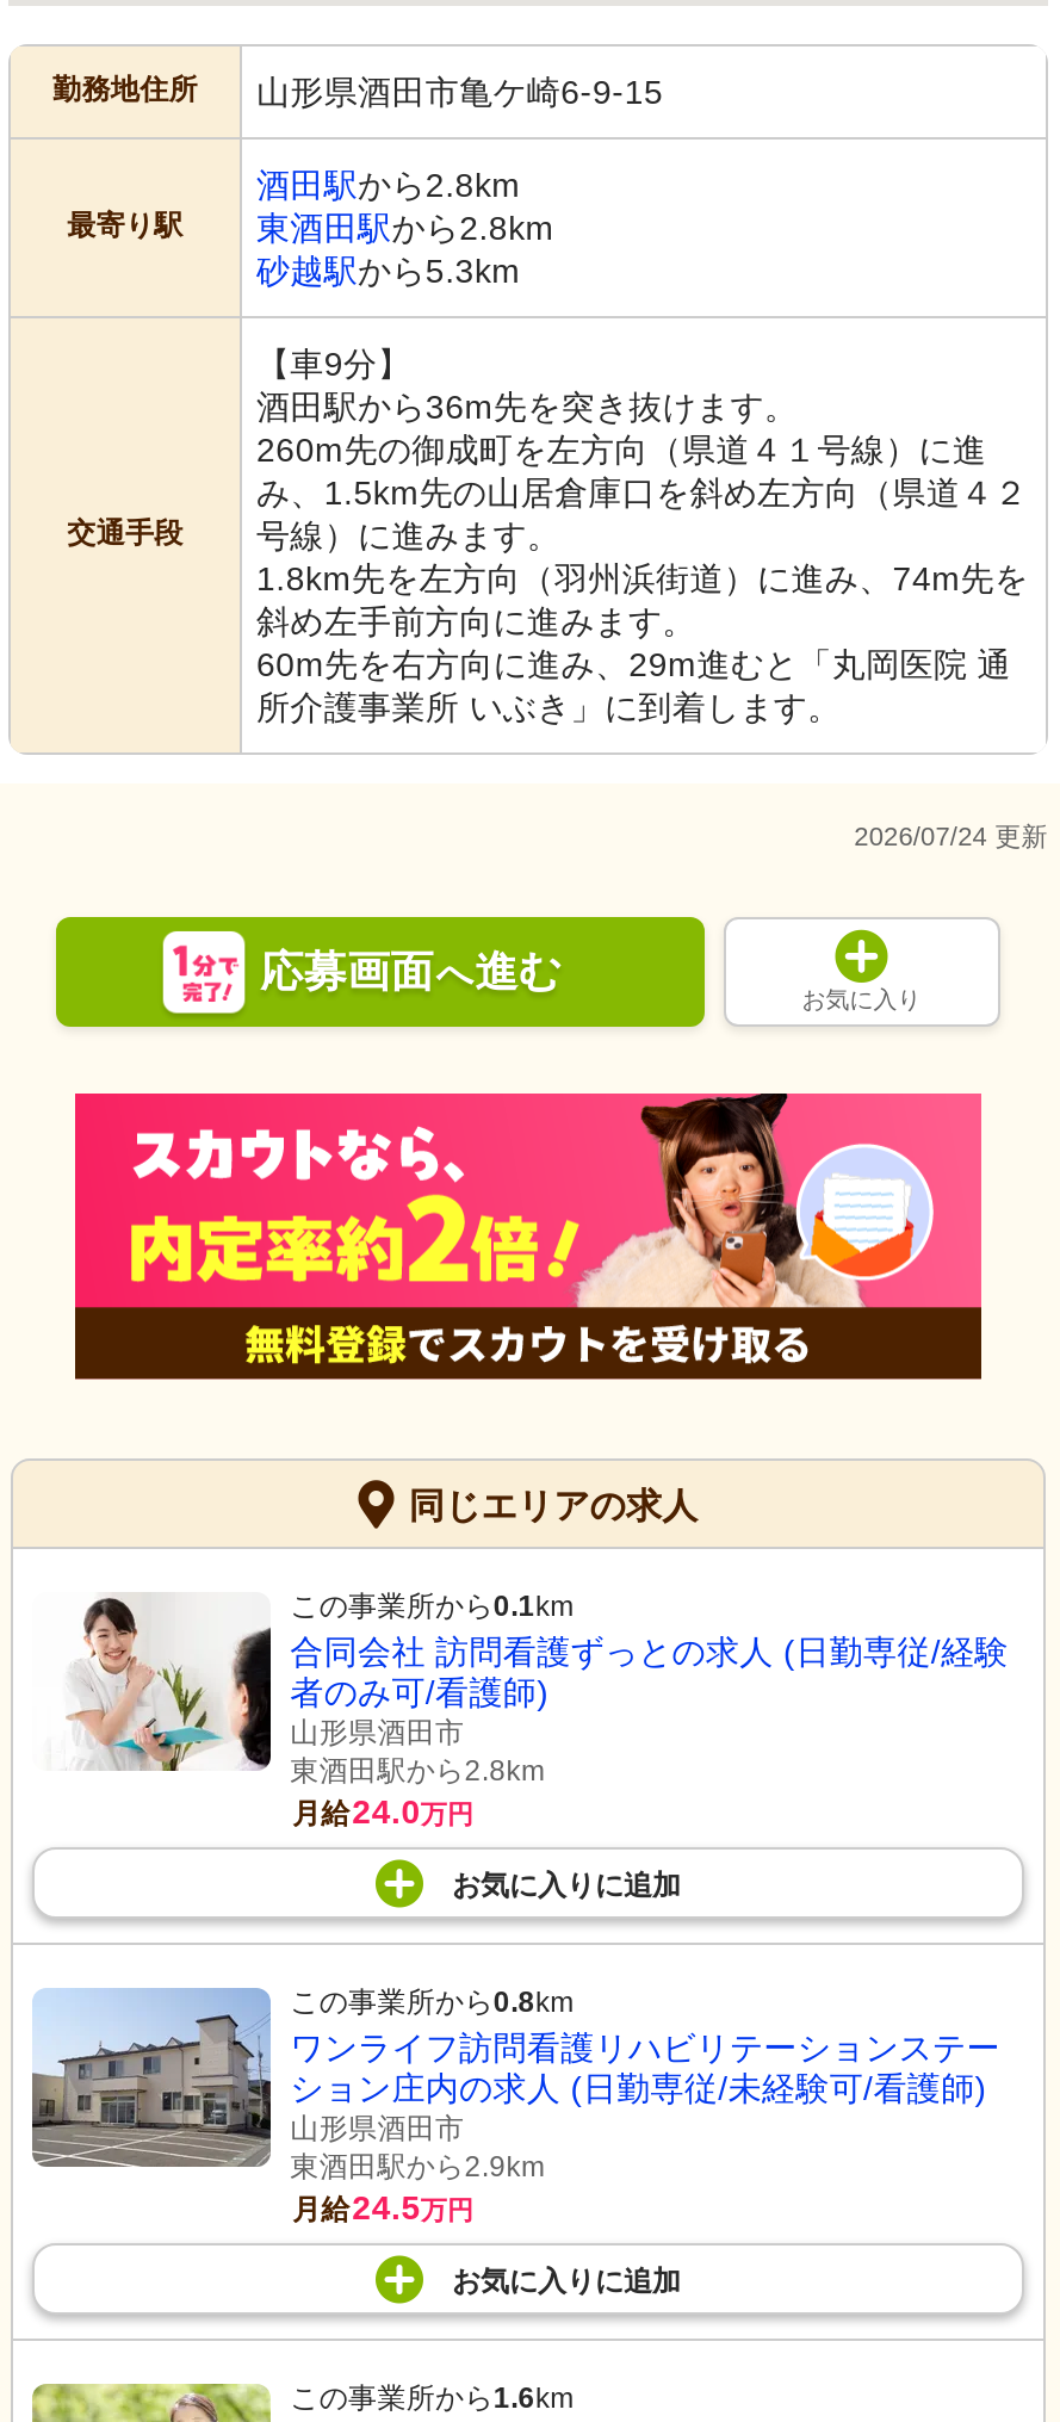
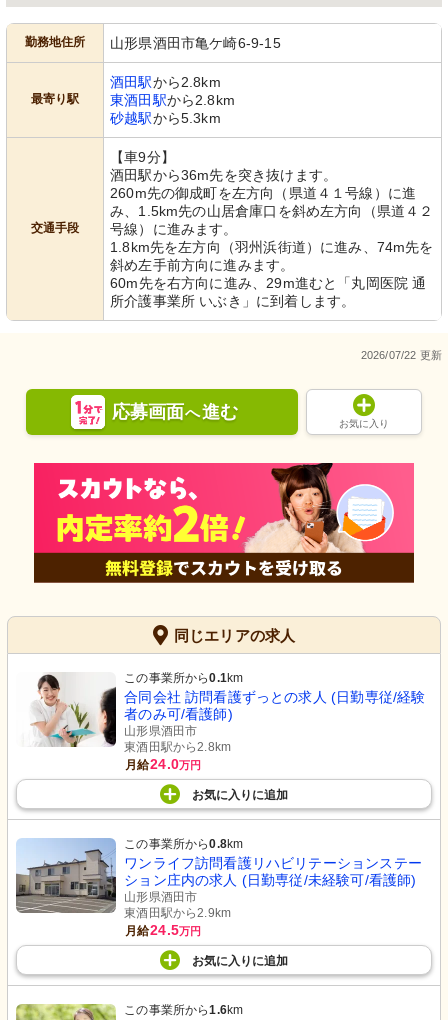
- 2026/07/24 更新
+ 2026/07/22 更新
